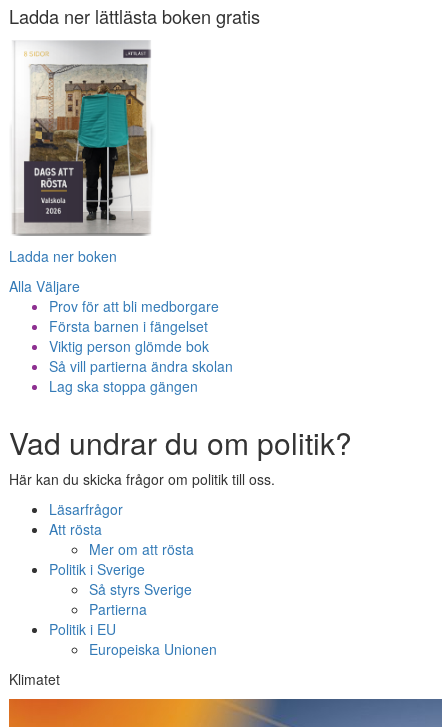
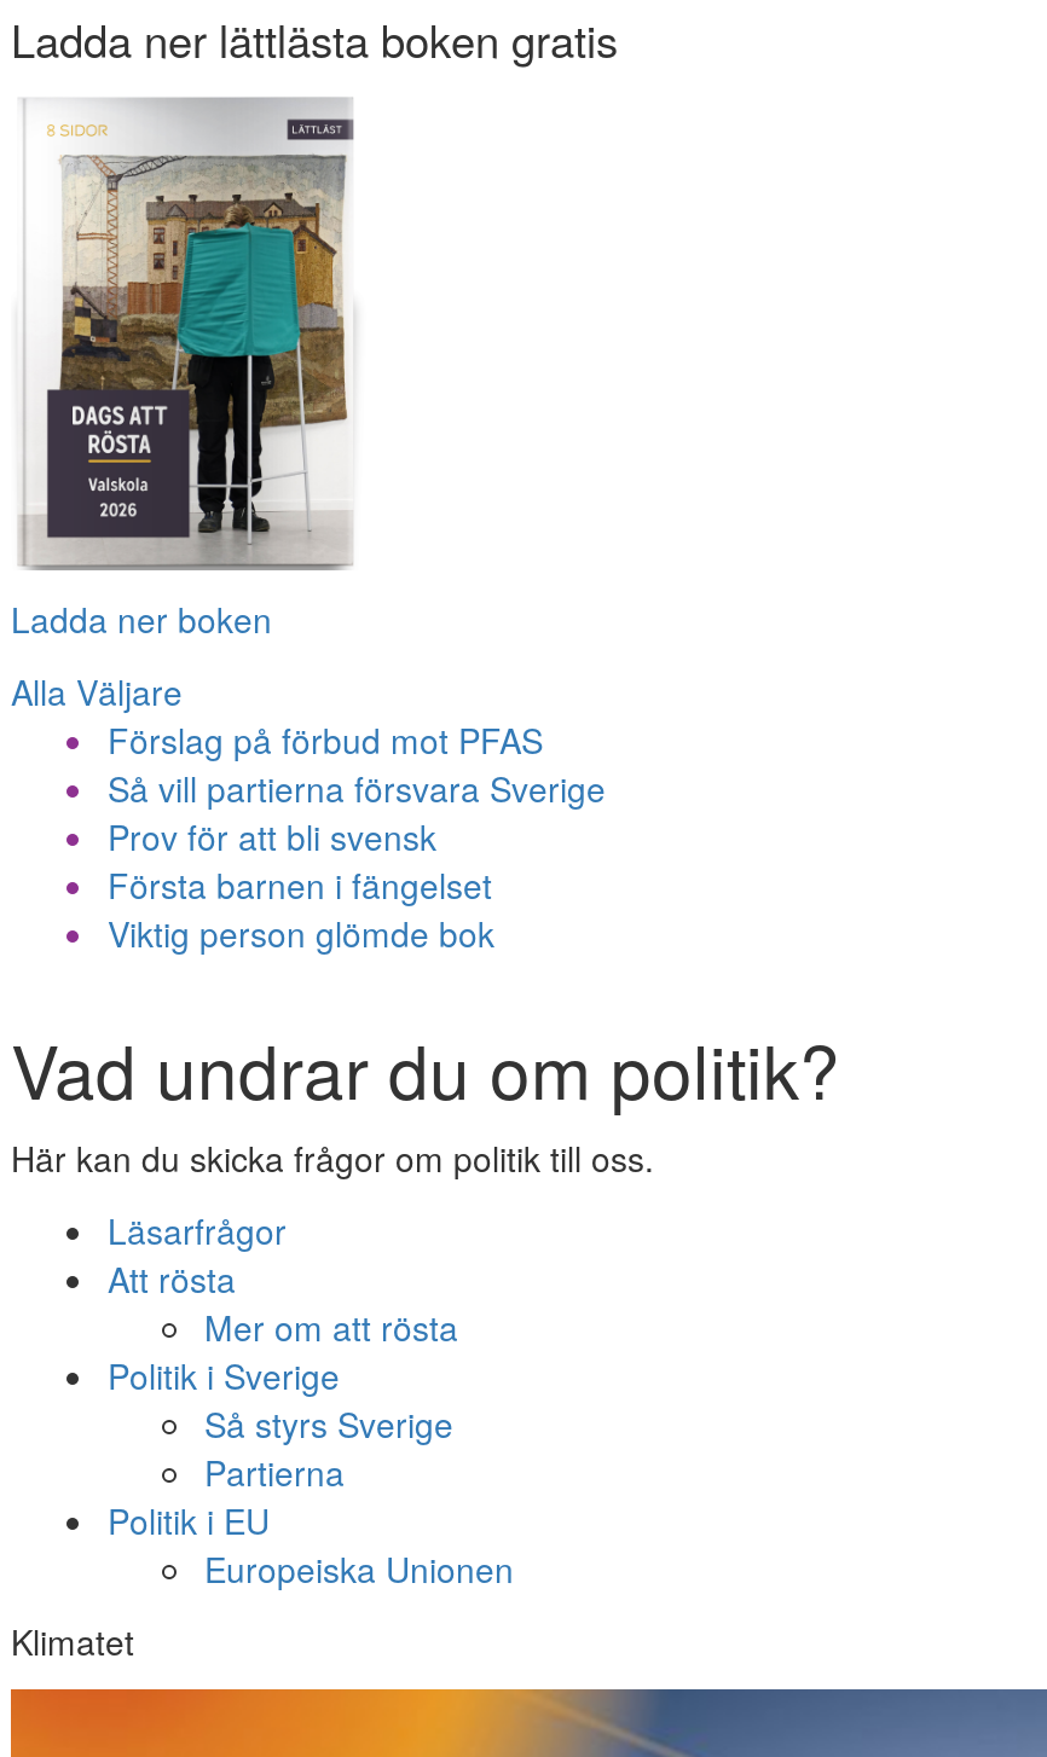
- Prov för att bli medborgare
+ Förslag på förbud mot PFAS
+ Så vill partierna försvara Sverige
+ Prov för att bli svensk

moved down: Första barnen i fängelset | Viktig person glömde bok

- Så vill partierna ändra skolan
- Lag ska stoppa gängen
